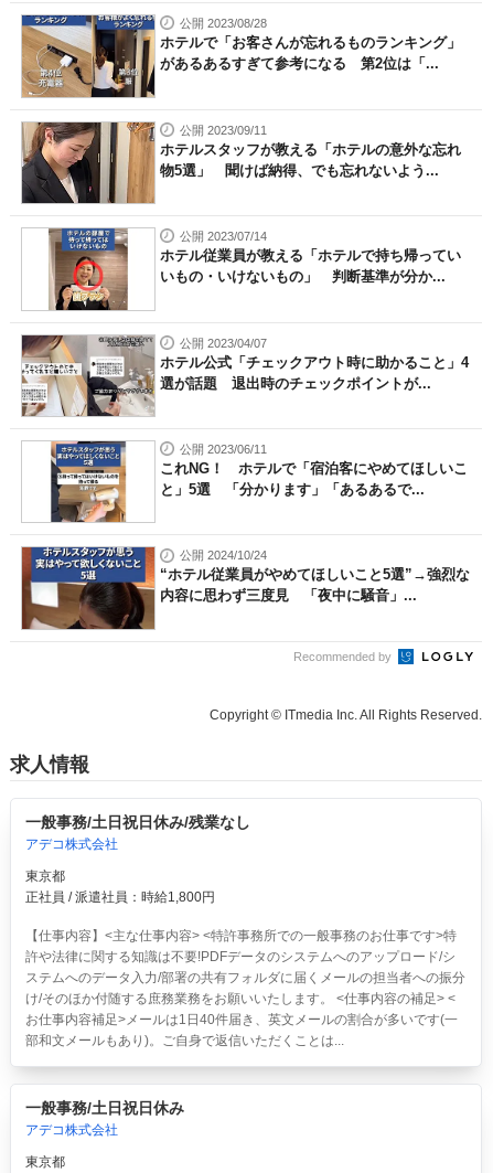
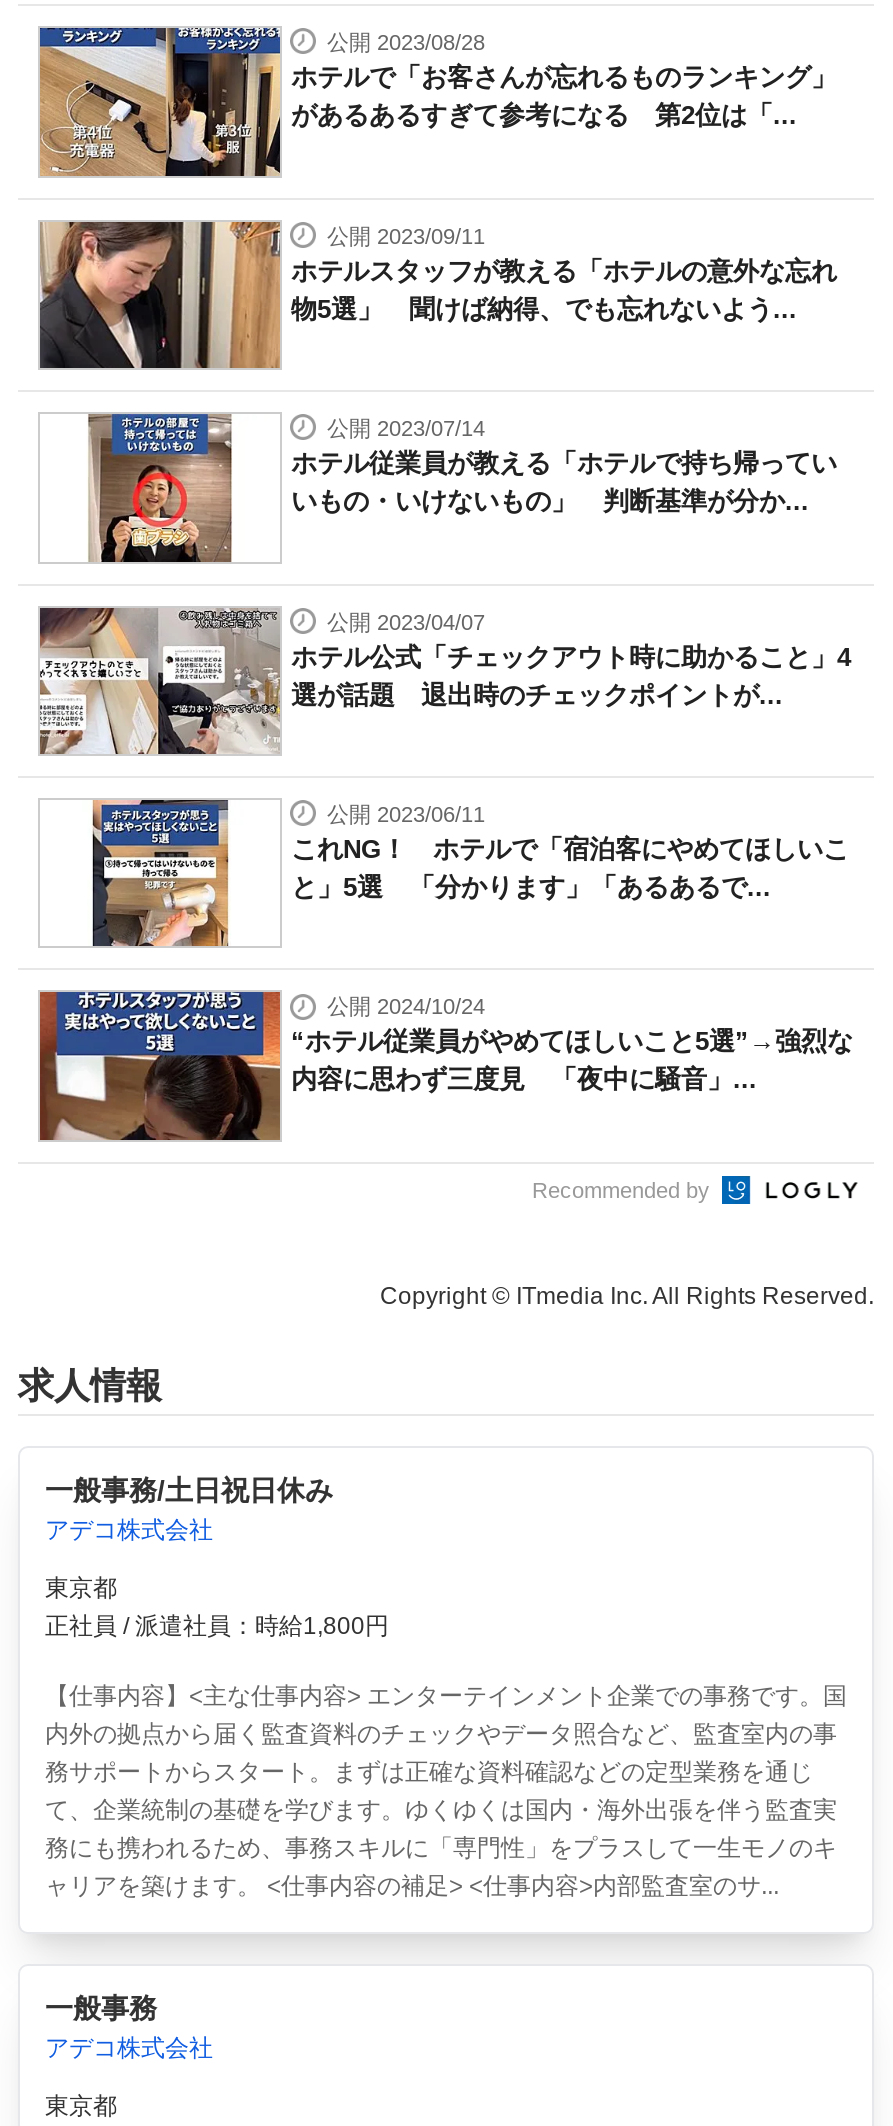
- 一般事務/土日祝日休み/残業なし

+ 一般事務

- 【仕事内容】<主な仕事内容> <特許事務所での一般事務のお仕事です>特
- 許や法律に関する知識は不要!PDFデータのシステムへのアップロード/シ
- ステムへのデータ入力/部署の共有フォルダに届くメールの担当者への振分
- け/そのほか付随する庶務業務をお願いいたします。 <仕事内容の補足> <
- お仕事内容補足>メールは1日40件届き、英文メールの割合が多いです(一
- 部和文メールもあり)。ご自身で返信いただくことは...
+ 【仕事内容】<主な仕事内容> エンターテインメント企業での事務です。国
+ 内外の拠点から届く監査資料のチェックやデータ照合など、監査室内の事
+ 務サポートからスタート。まずは正確な資料確認などの定型業務を通じ
+ て、企業統制の基礎を学びます。ゆくゆくは国内・海外出張を伴う監査実
+ 務にも携われるため、事務スキルに「専門性」をプラスして一生モノのキ
+ ャリアを築けます。 <仕事内容の補足> <仕事内容>内部監査室のサ...

moved up: 一般事務/土日祝日休み
